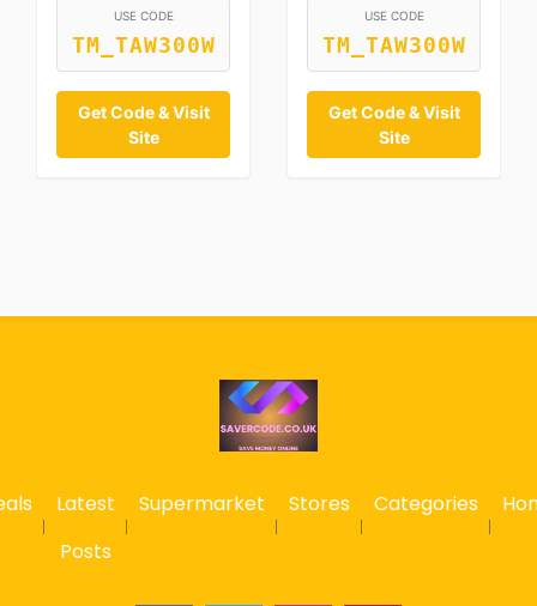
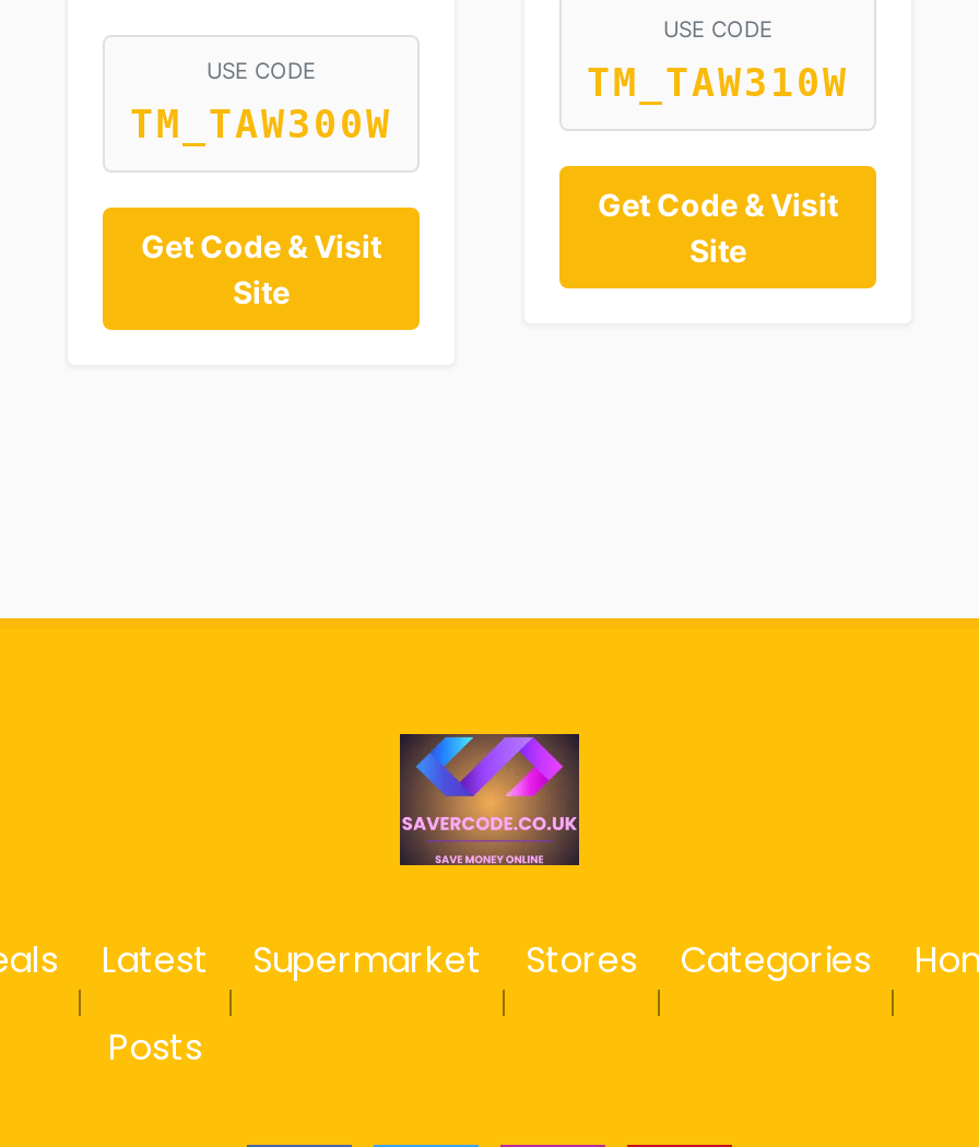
- TM_TAW300W
+ TM_TAW310W
